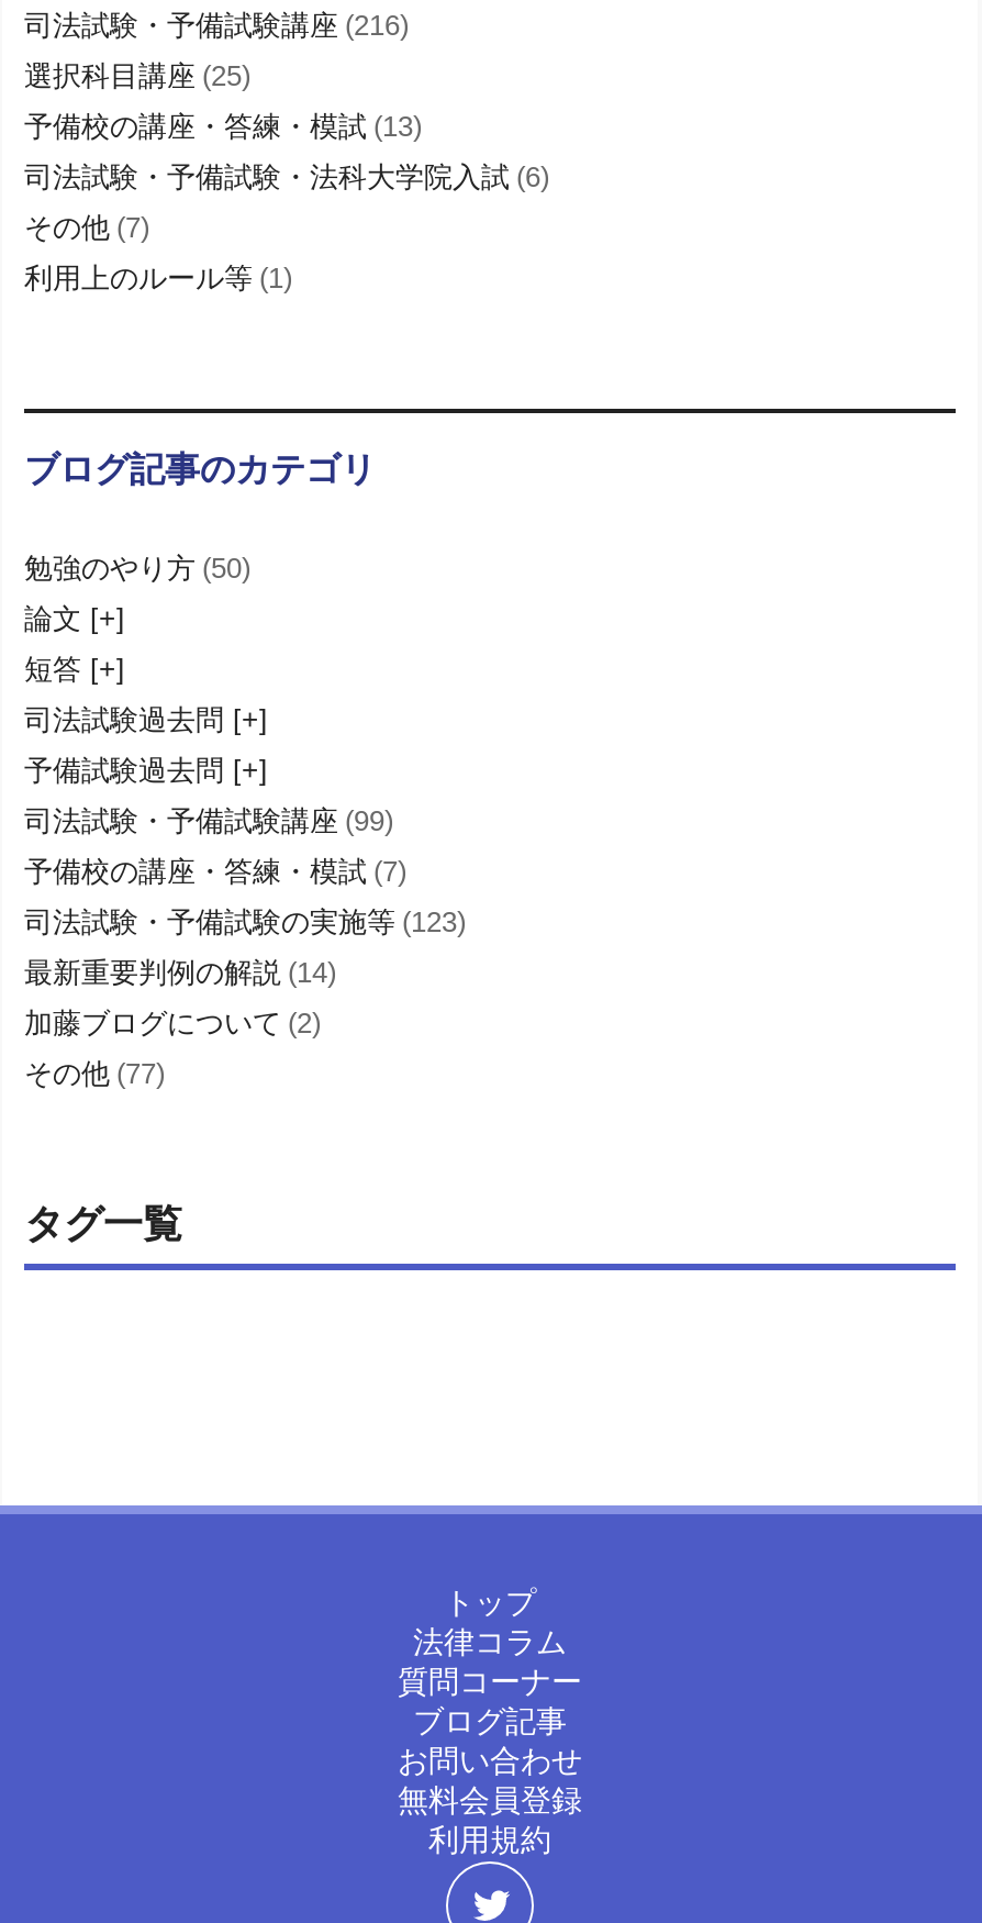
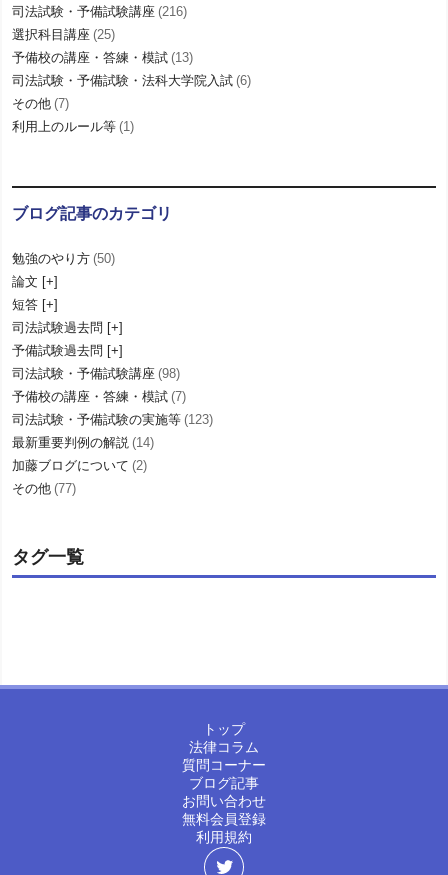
- 司法試験・予備試験講座 (99)
+ 司法試験・予備試験講座 (98)
